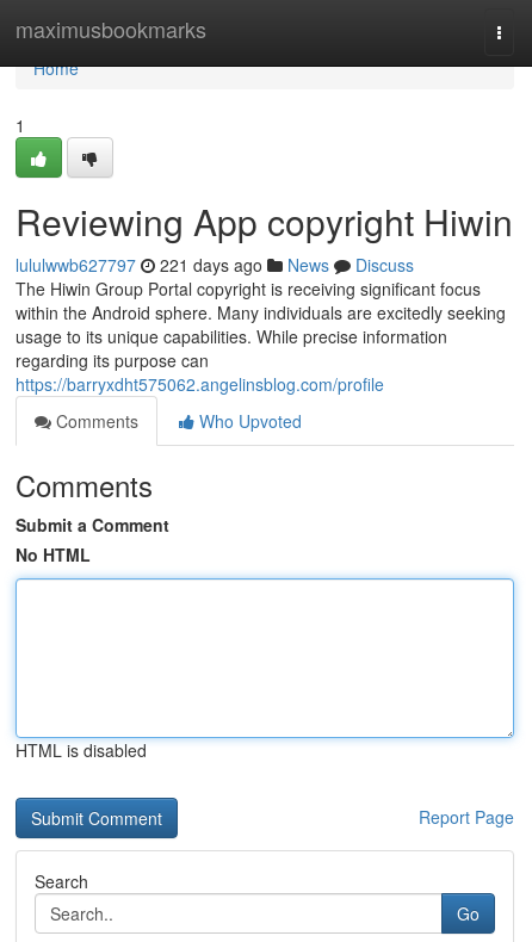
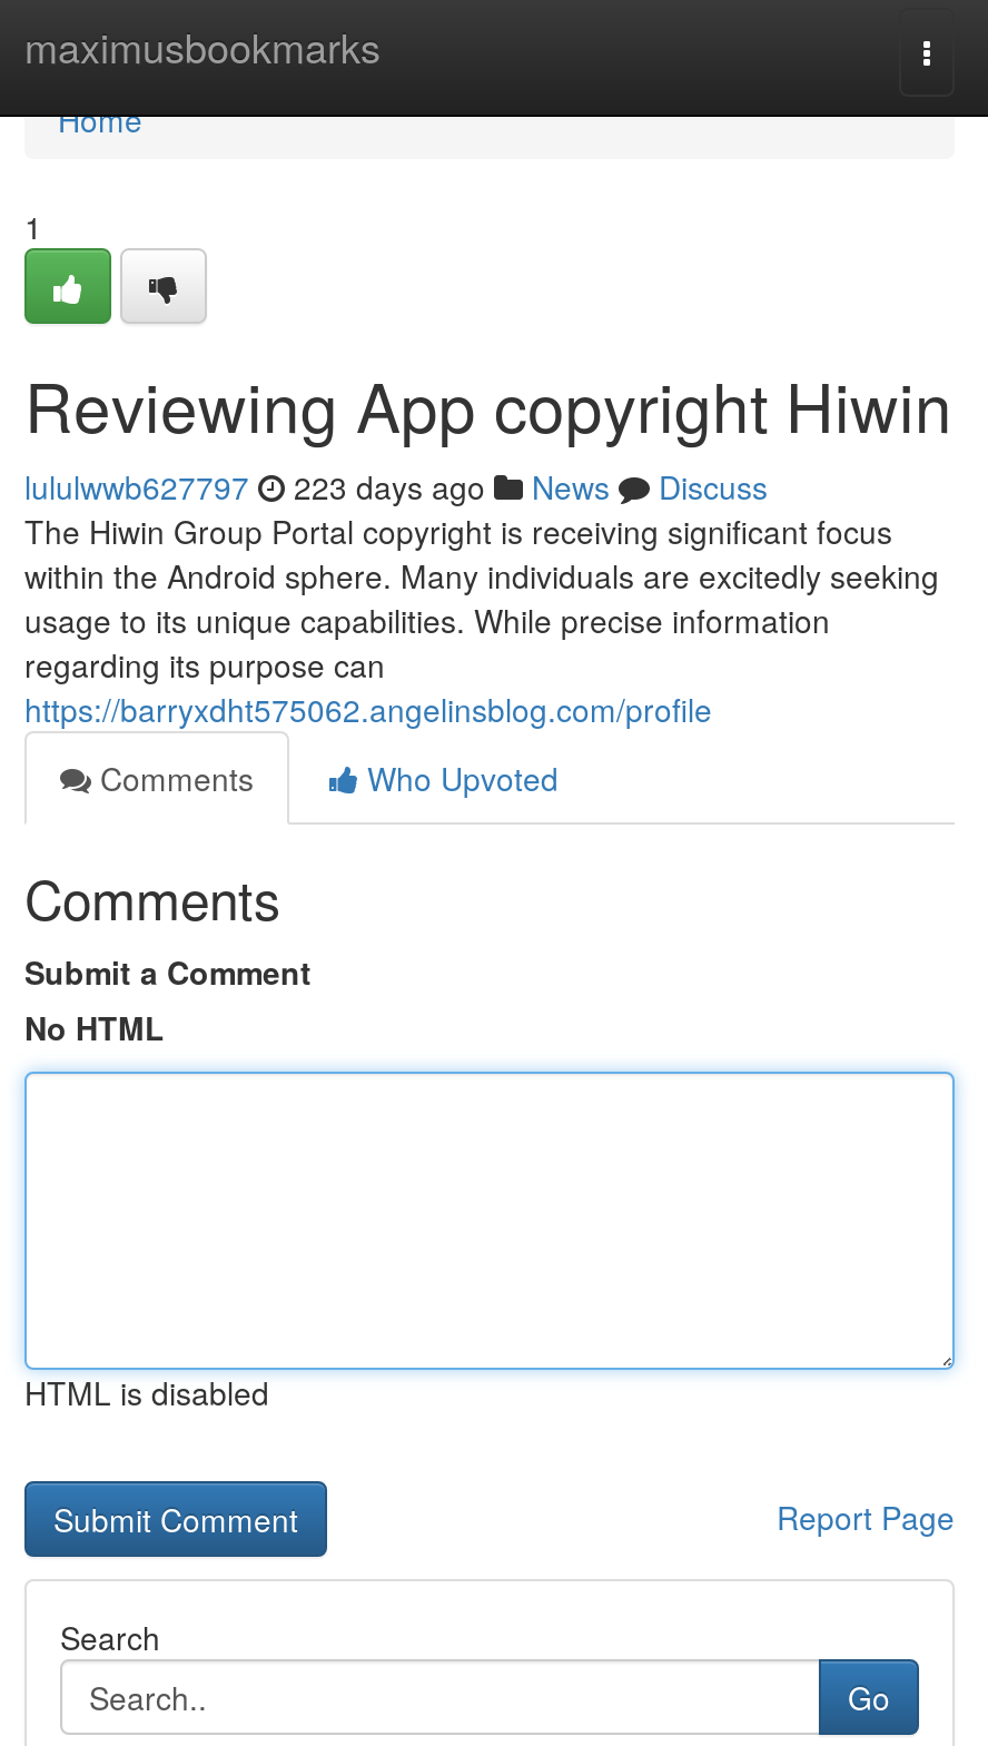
- lululwwb627797 221 days ago News Discuss
+ lululwwb627797 223 days ago News Discuss
